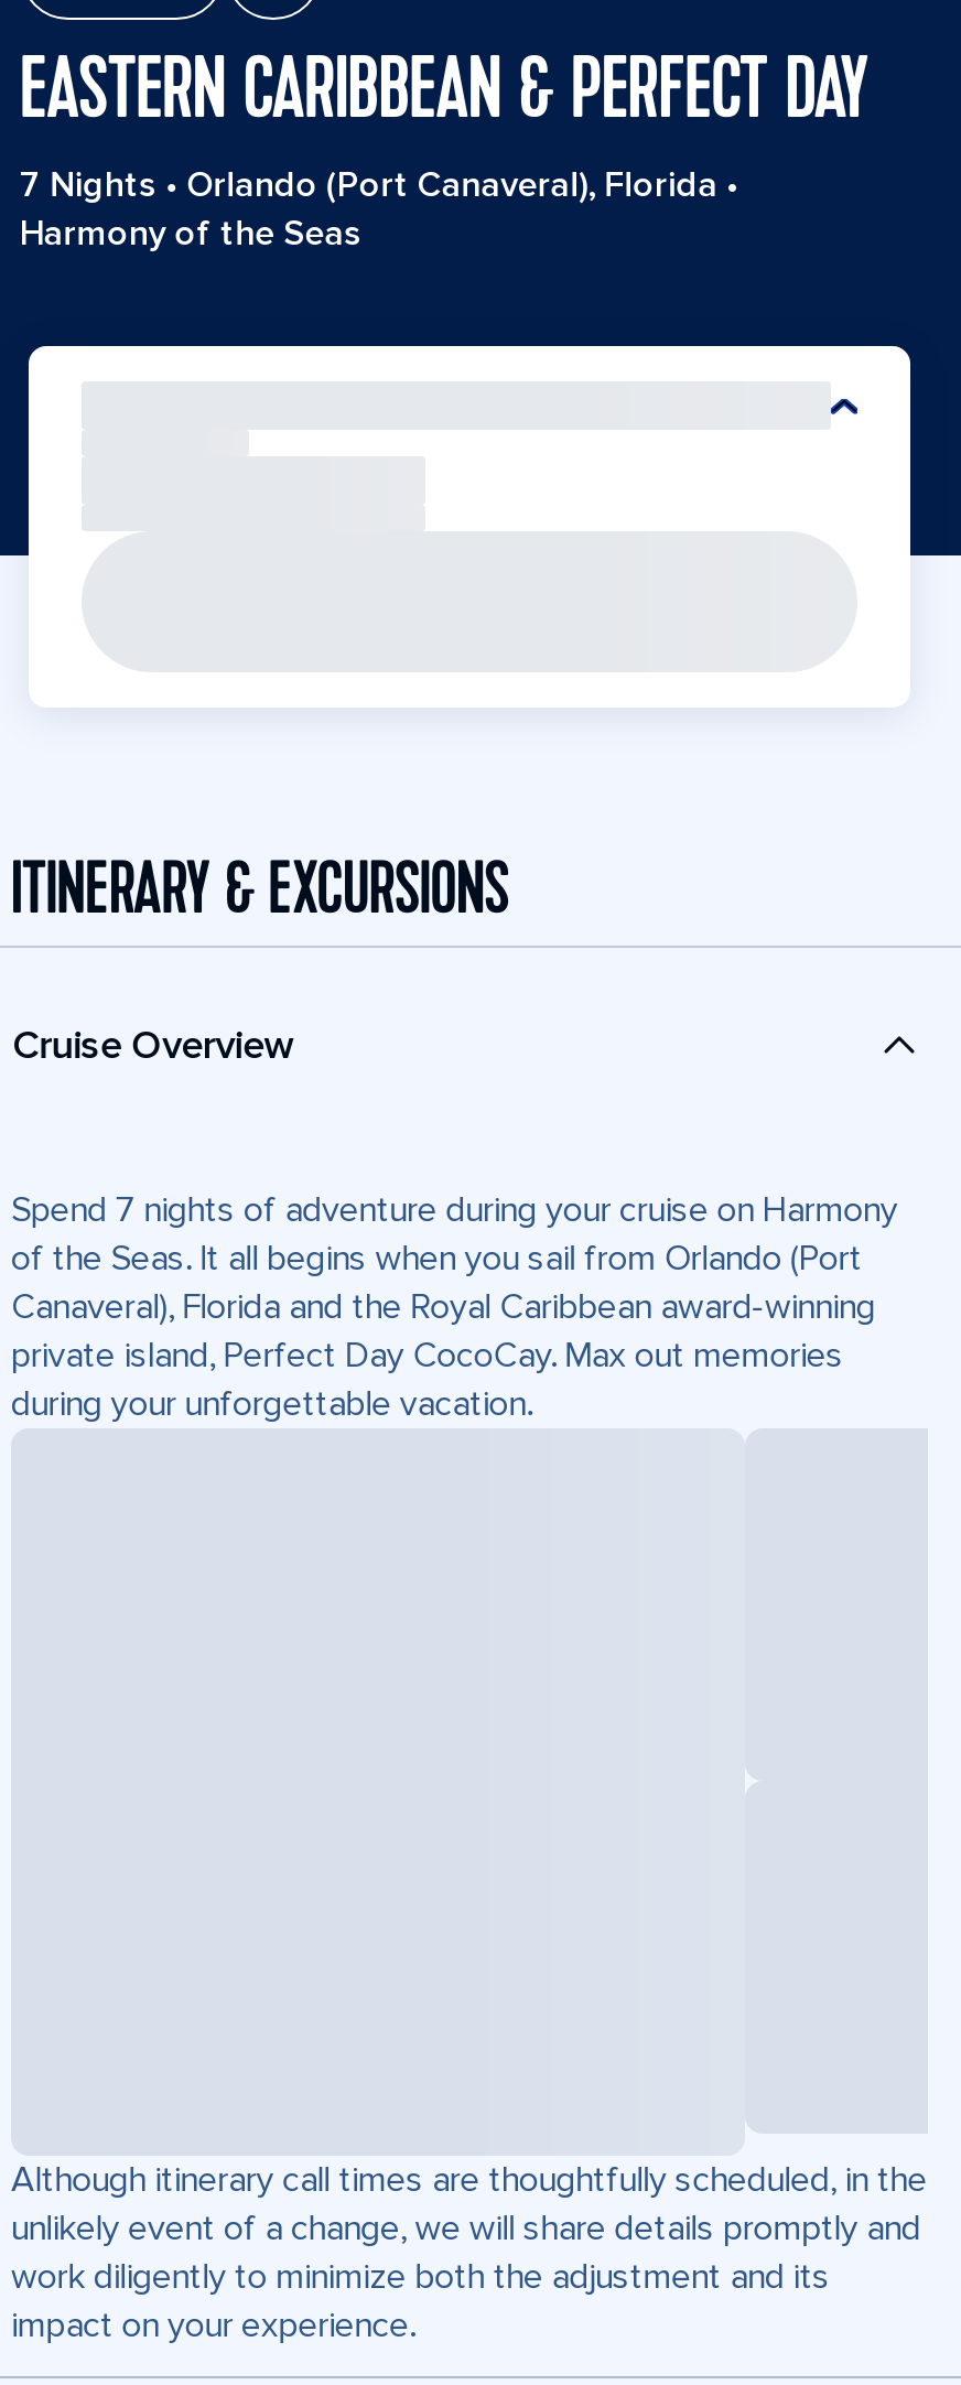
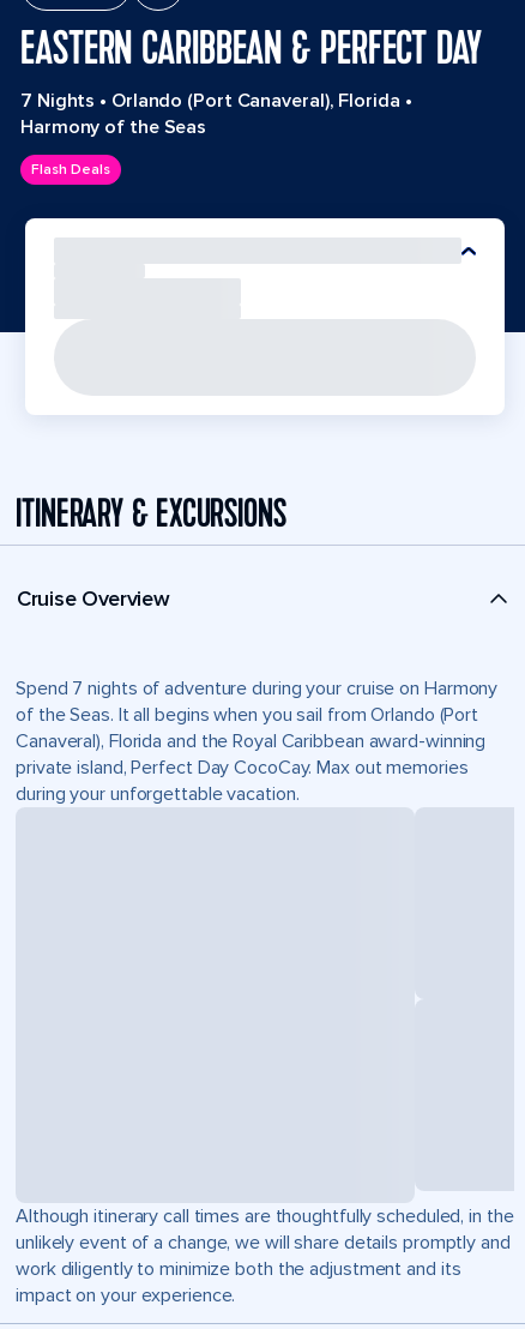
+ Flash Deals
